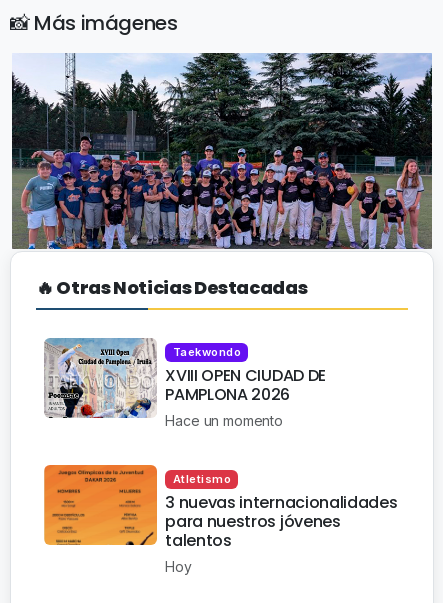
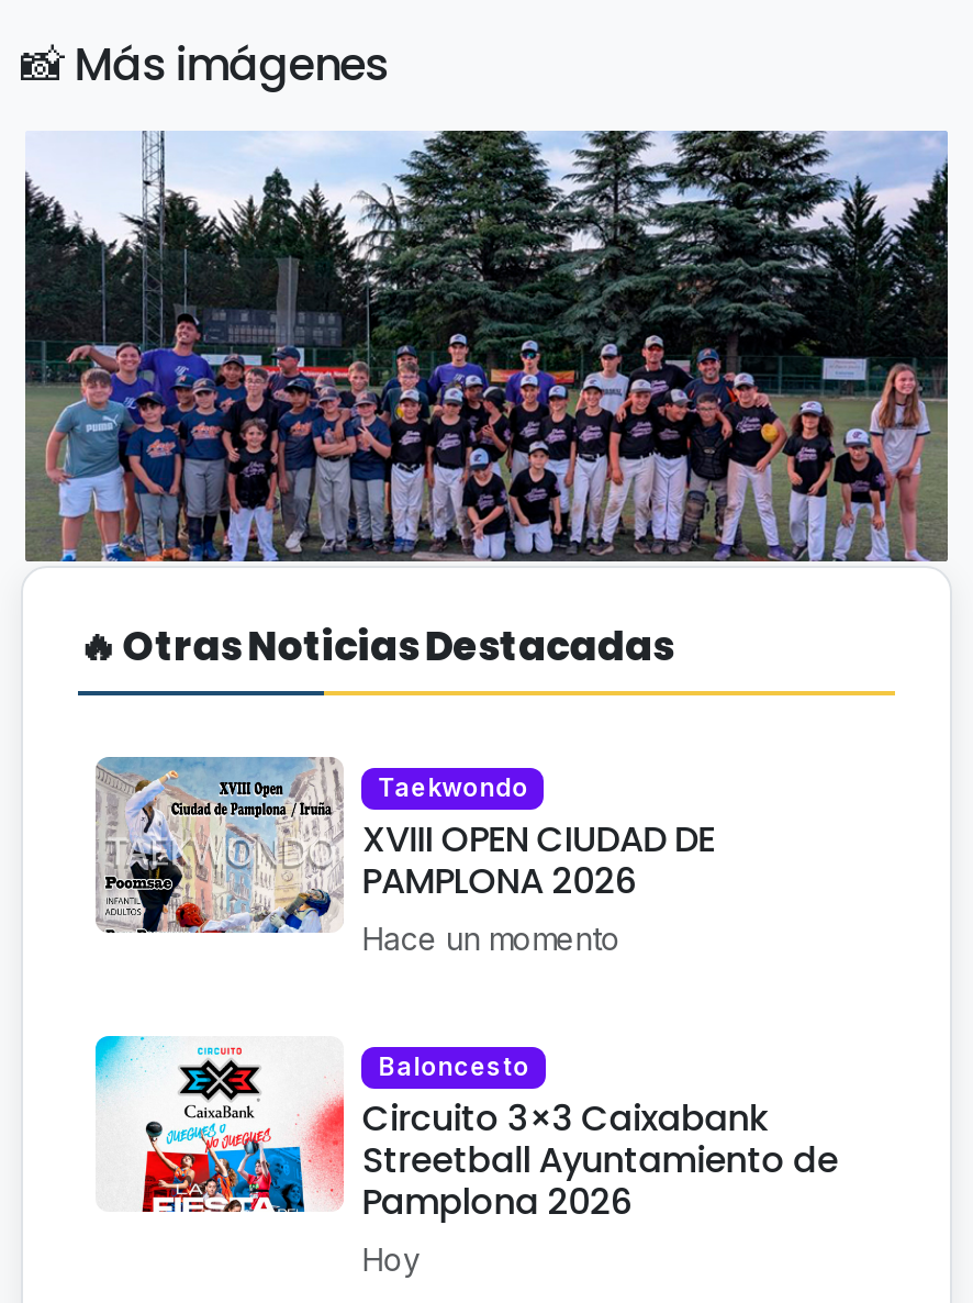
- [image]
- Atletismo
- 3 nuevas internacionalidades
- para nuestros jóvenes
- talentos
+ [image]
+ Baloncesto
+ Circuito 3×3 Caixabank
+ Streetball Ayuntamiento de
+ Pamplona 2026
